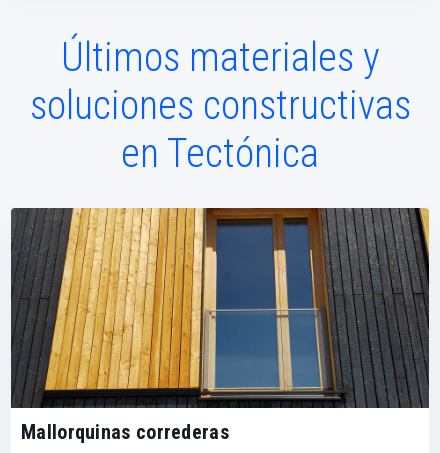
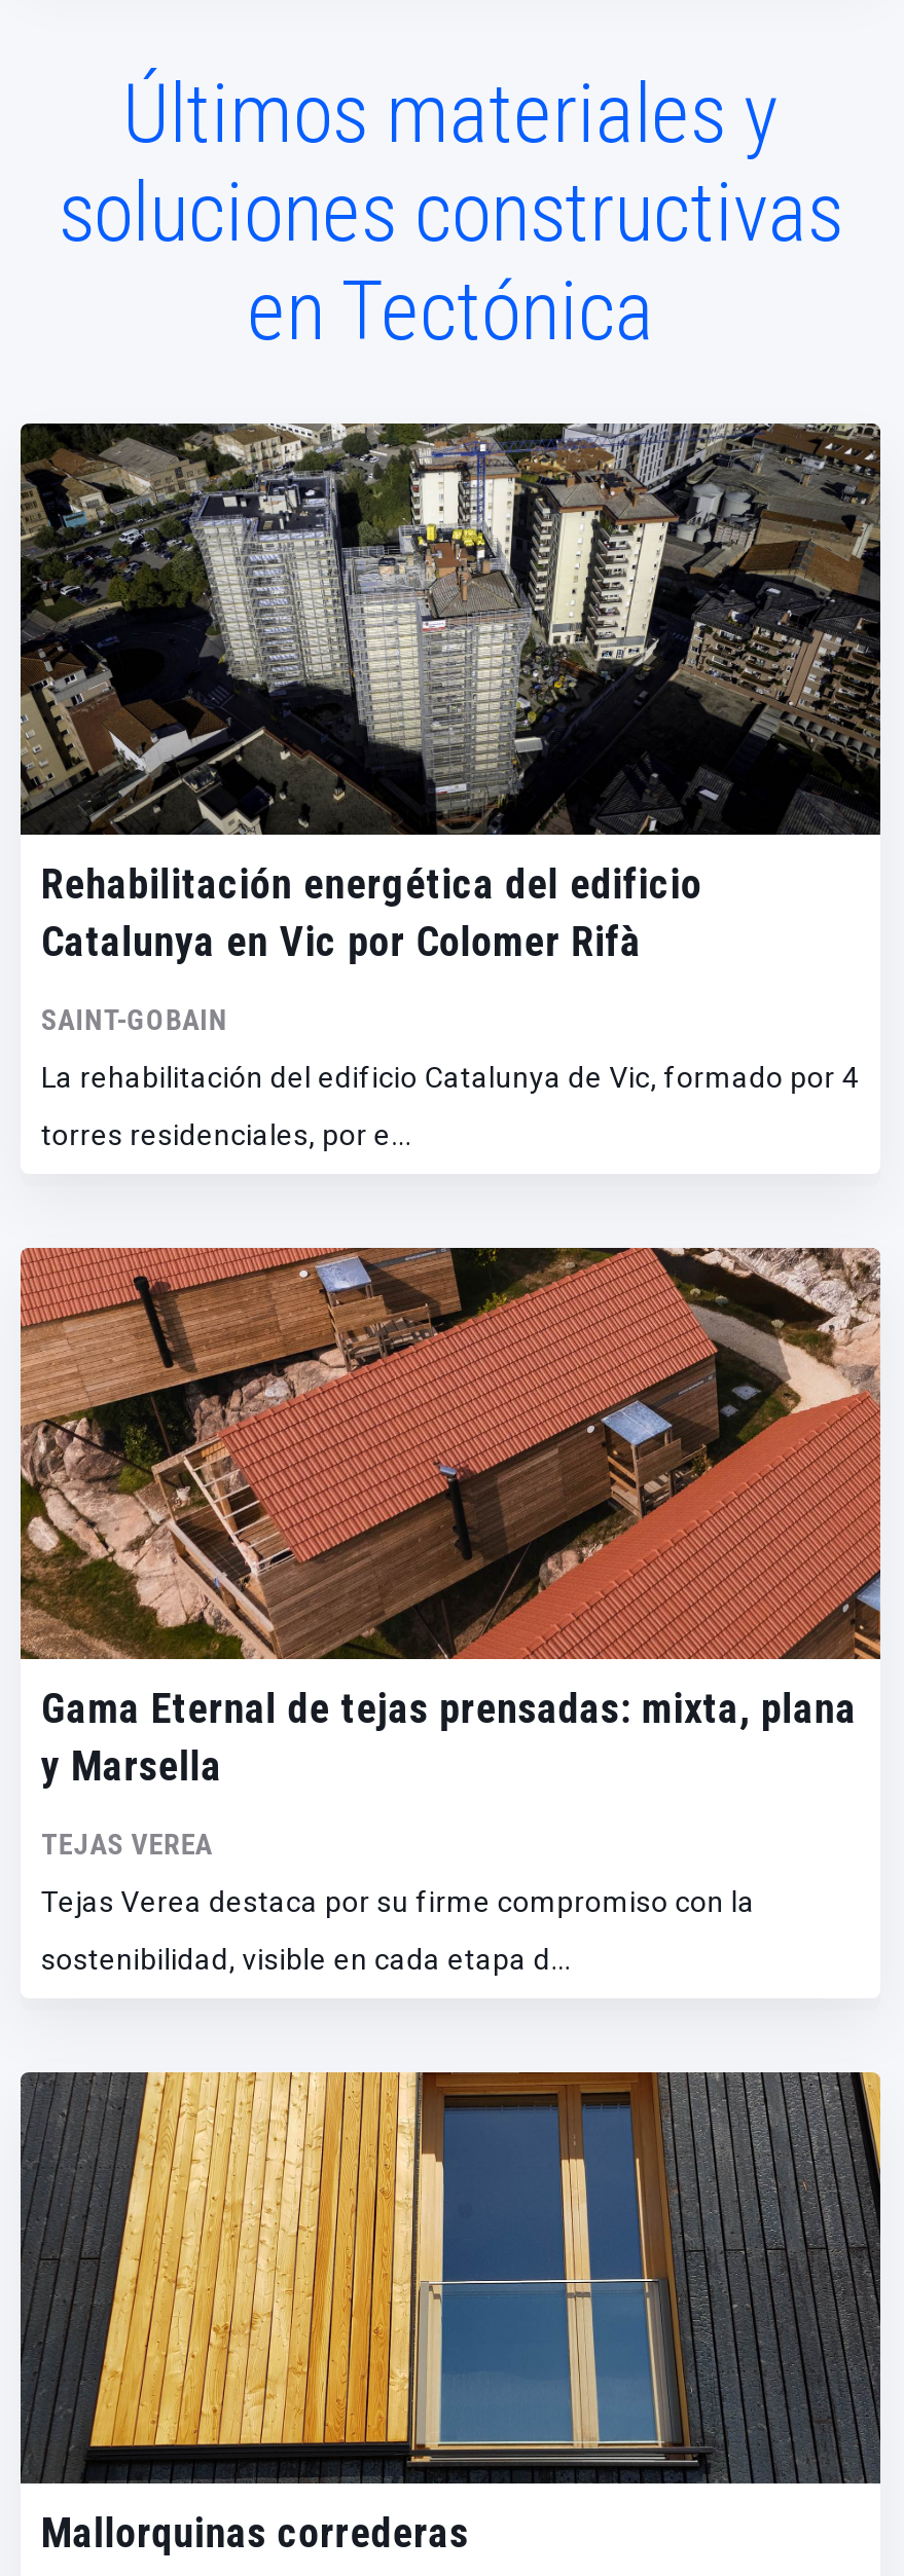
+ [image]
+ Gama Eternal de tejas prensadas: mixta, plana
+ y Marsella
+ TEJAS VEREA
+ Tejas Verea destaca por su firme compromiso con la
+ sostenibilidad, visible en cada etapa d...

+ [image]
+ Rehabilitación energética del edificio
+ Catalunya en Vic por Colomer Rifà
+ SAINT-GOBAIN
+ La rehabilitación del edificio Catalunya de Vic, formado por 4
+ torres residenciales, por e...
